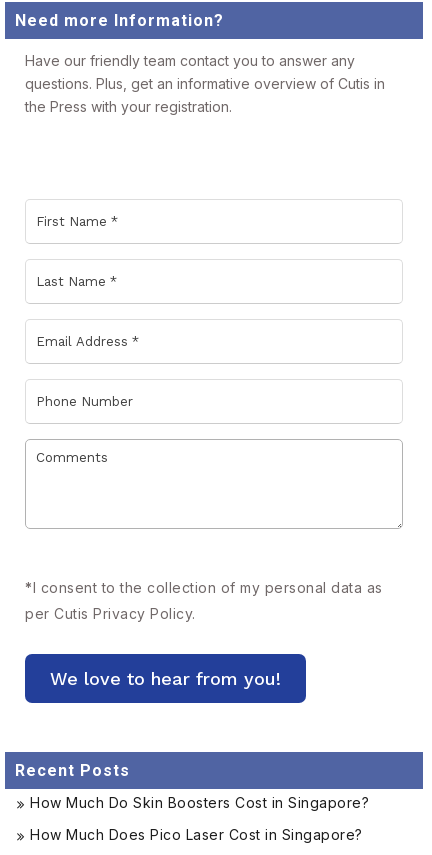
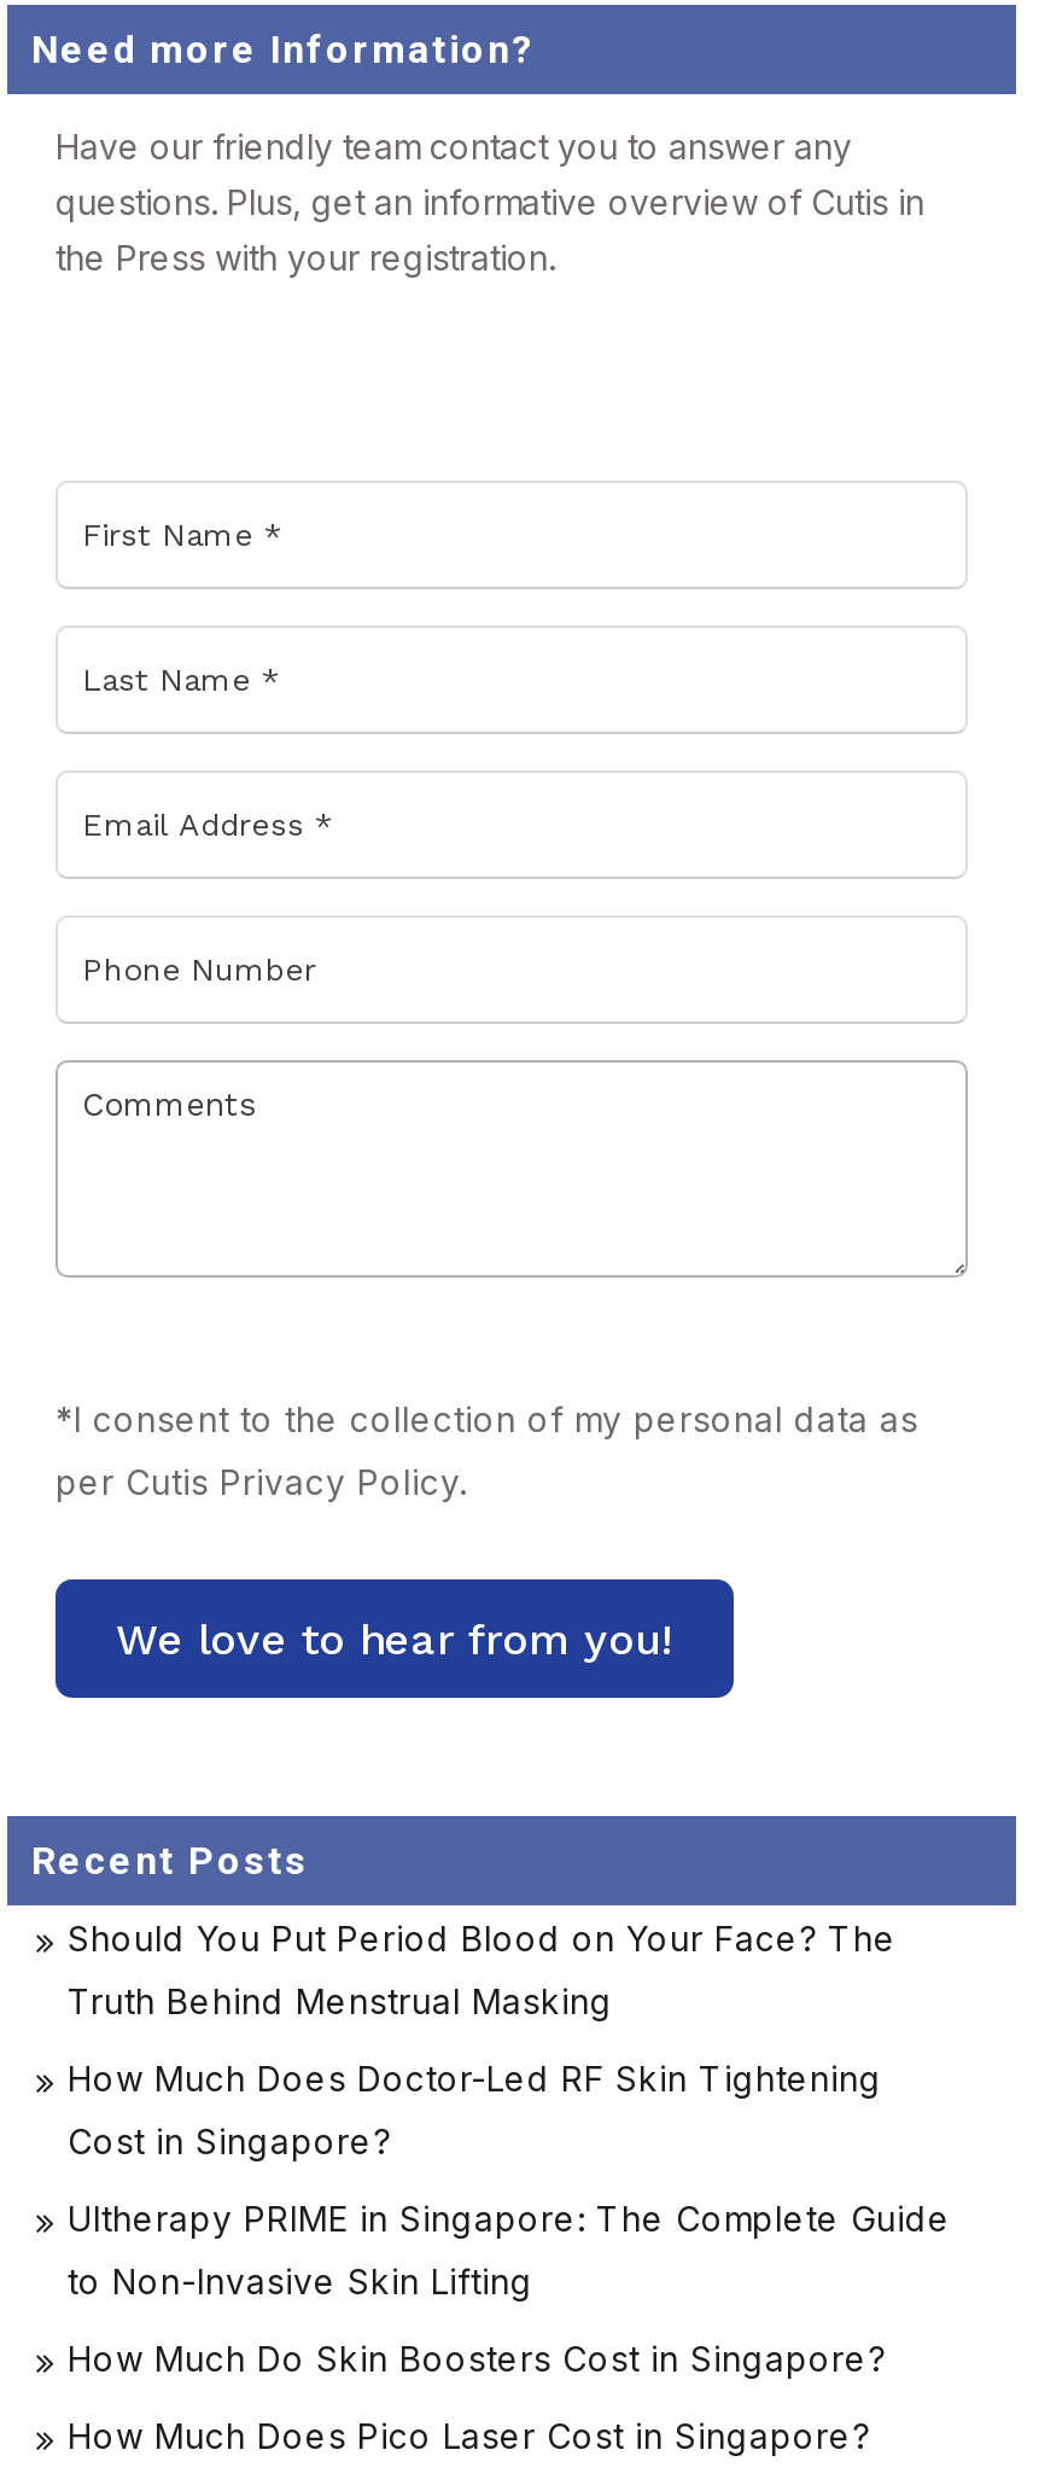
+ Should You Put Period Blood on Your Face? The
+ Truth Behind Menstrual Masking
+ How Much Does Doctor-Led RF Skin Tightening
+ Cost in Singapore?
+ Ultherapy PRIME in Singapore: The Complete Guide
+ to Non-Invasive Skin Lifting
